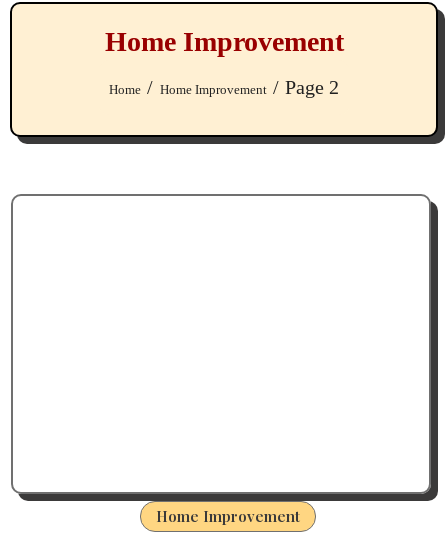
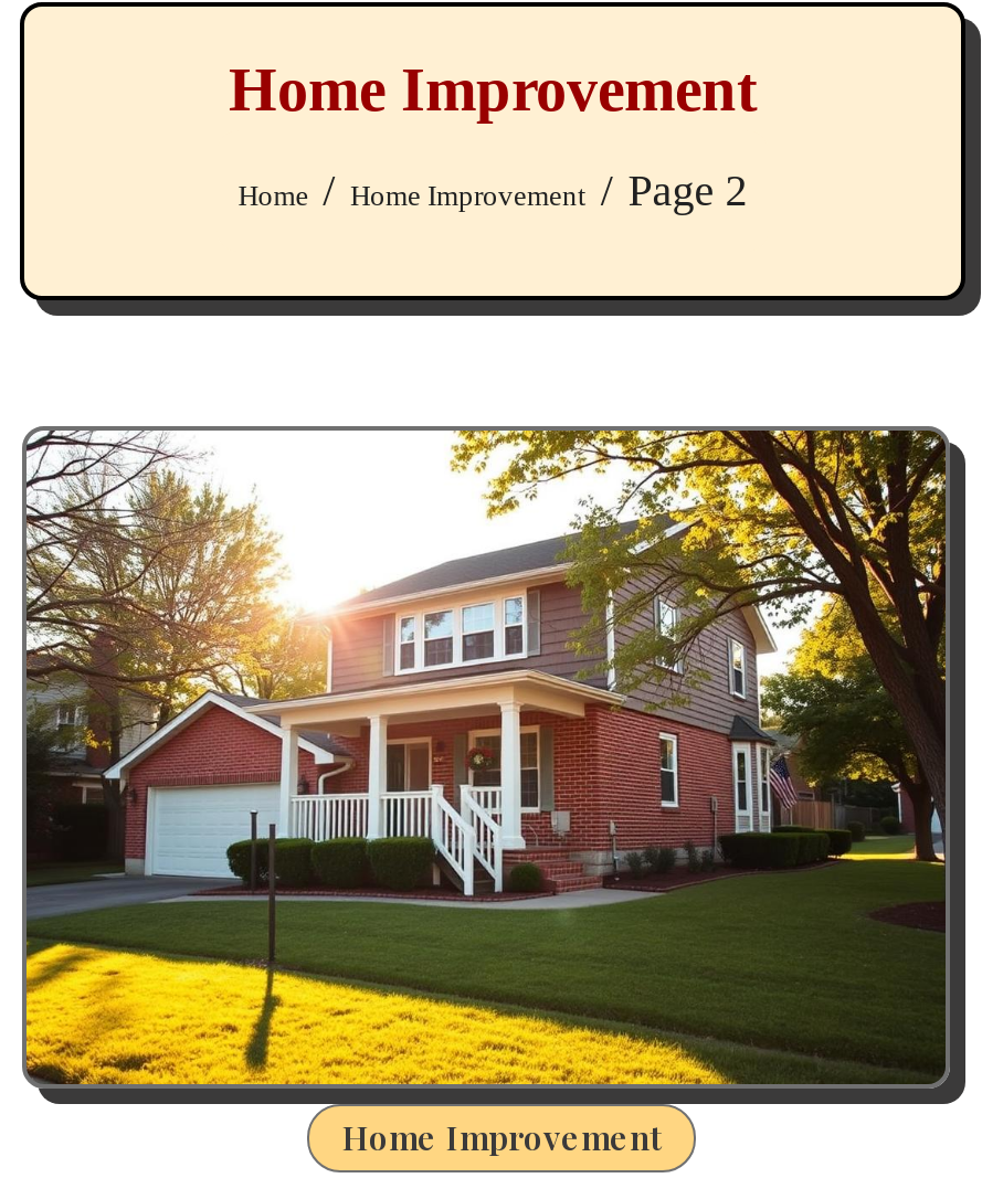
+ [image]
